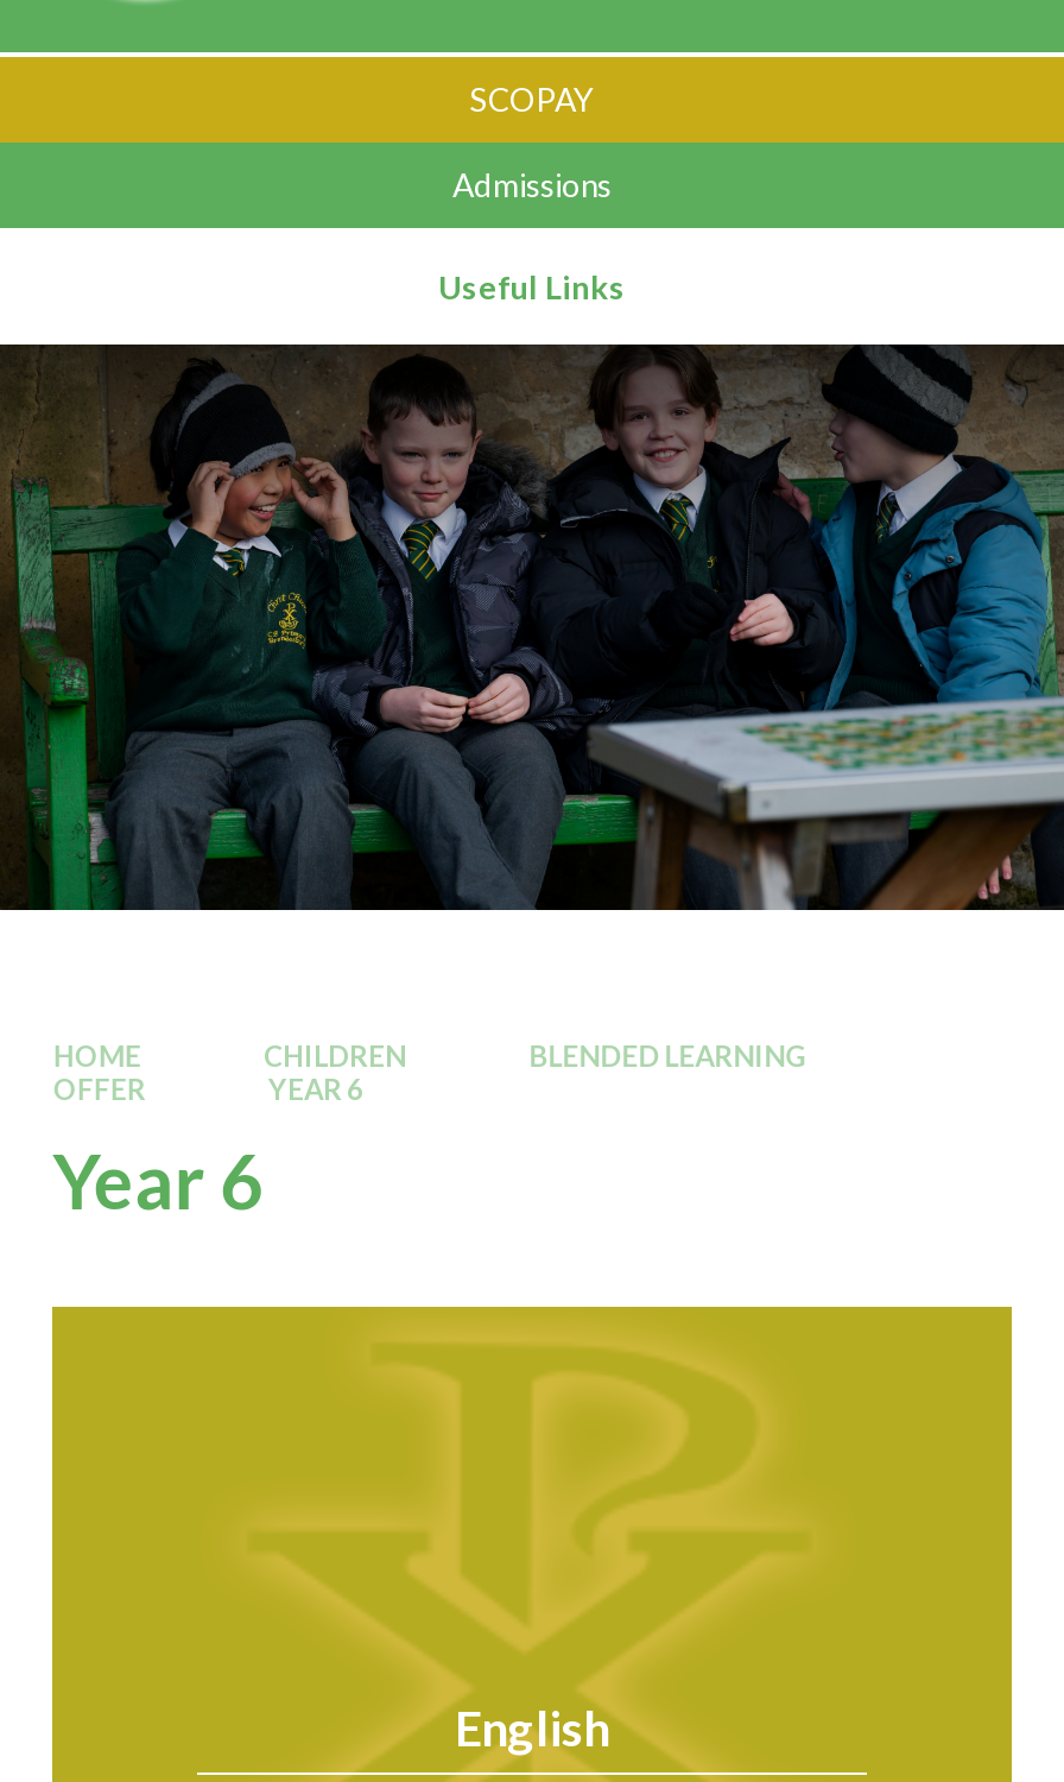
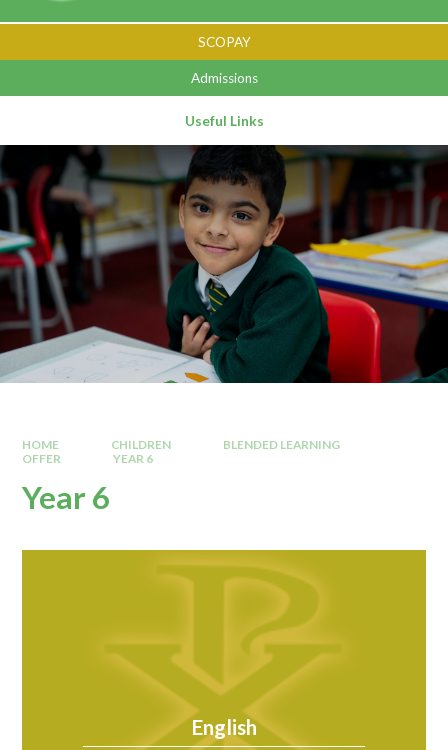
- [image]
+ [image]
